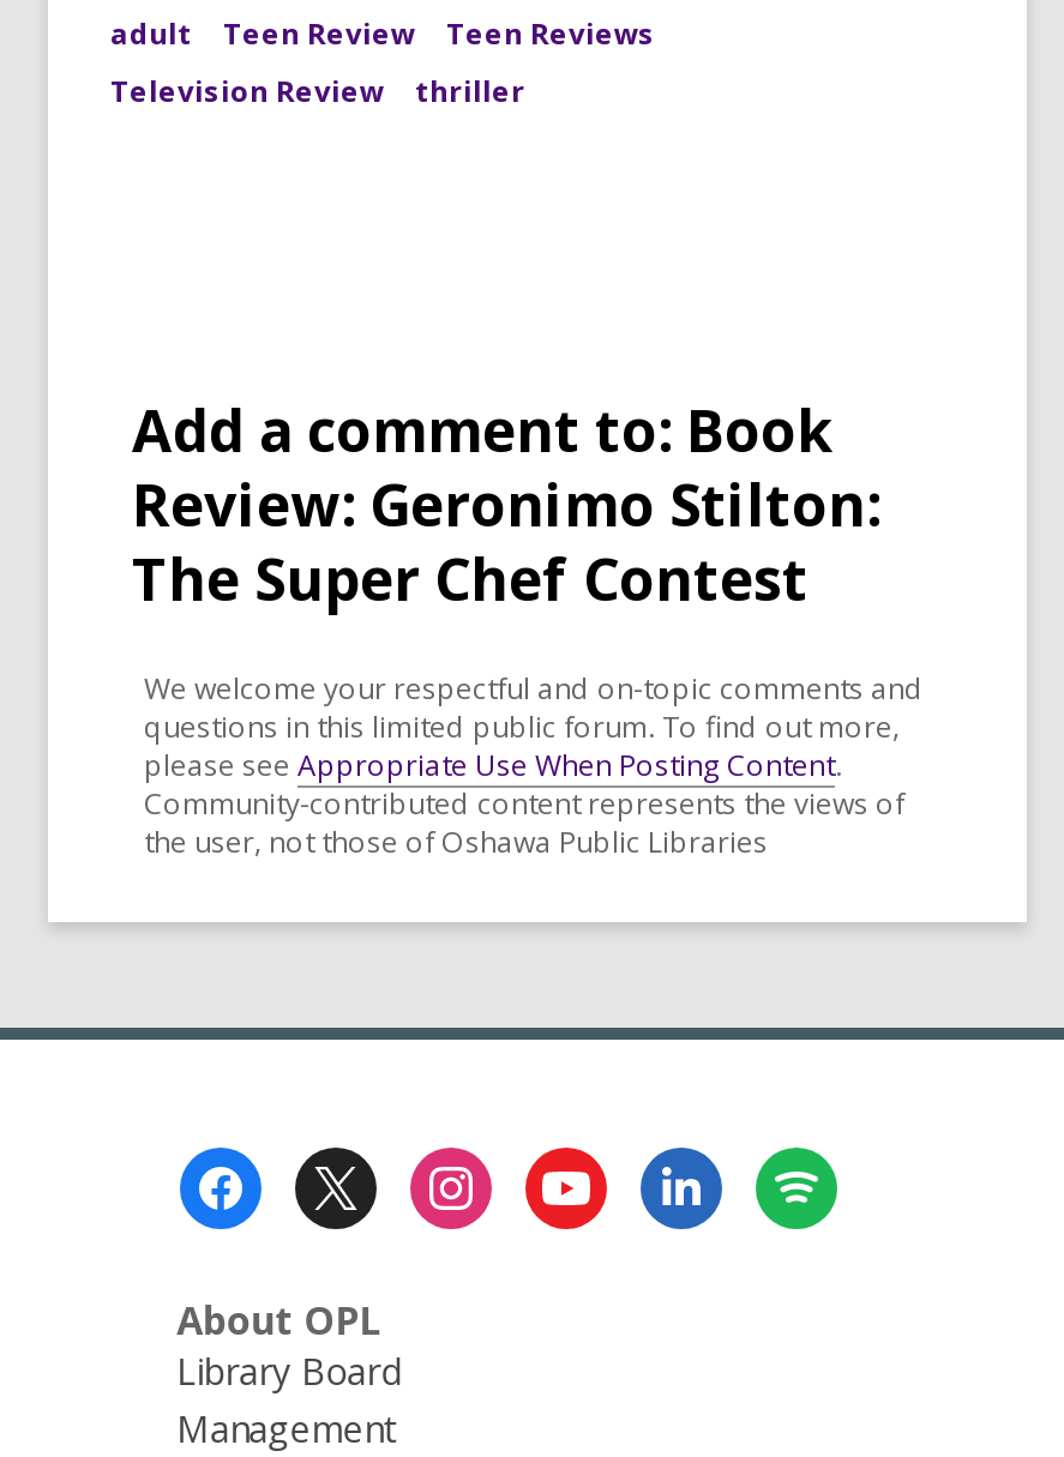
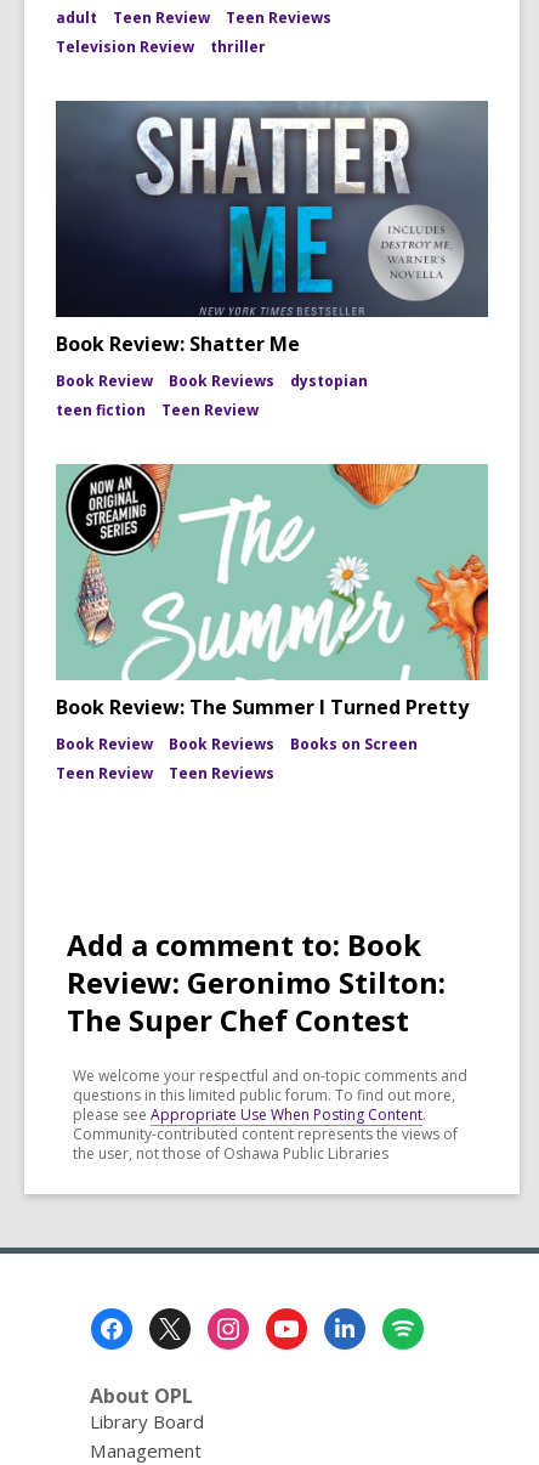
+ [image]
+ Book Review: Shatter Me
+ Book Review
+ Book Reviews
+ dystopian
+ teen fiction
+ Teen Review

+ [image]
+ Book Review: The Summer I Turned Pretty
+ Book Review
+ Book Reviews
+ Books on Screen
+ Teen Review
+ Teen Reviews
